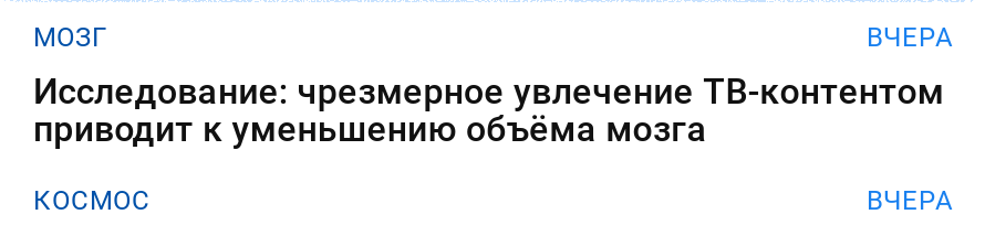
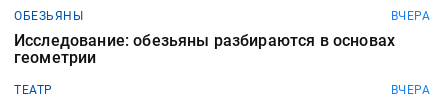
- МОЗГ
+ ОБЕЗЬЯНЫ

- Исследование: чрезмерное увлечение ТВ-контентом
- приводит к уменьшению объёма мозга
+ Исследование: обезьяны разбираются в основах
+ геометрии

- КОСМОС
+ ТЕАТР
